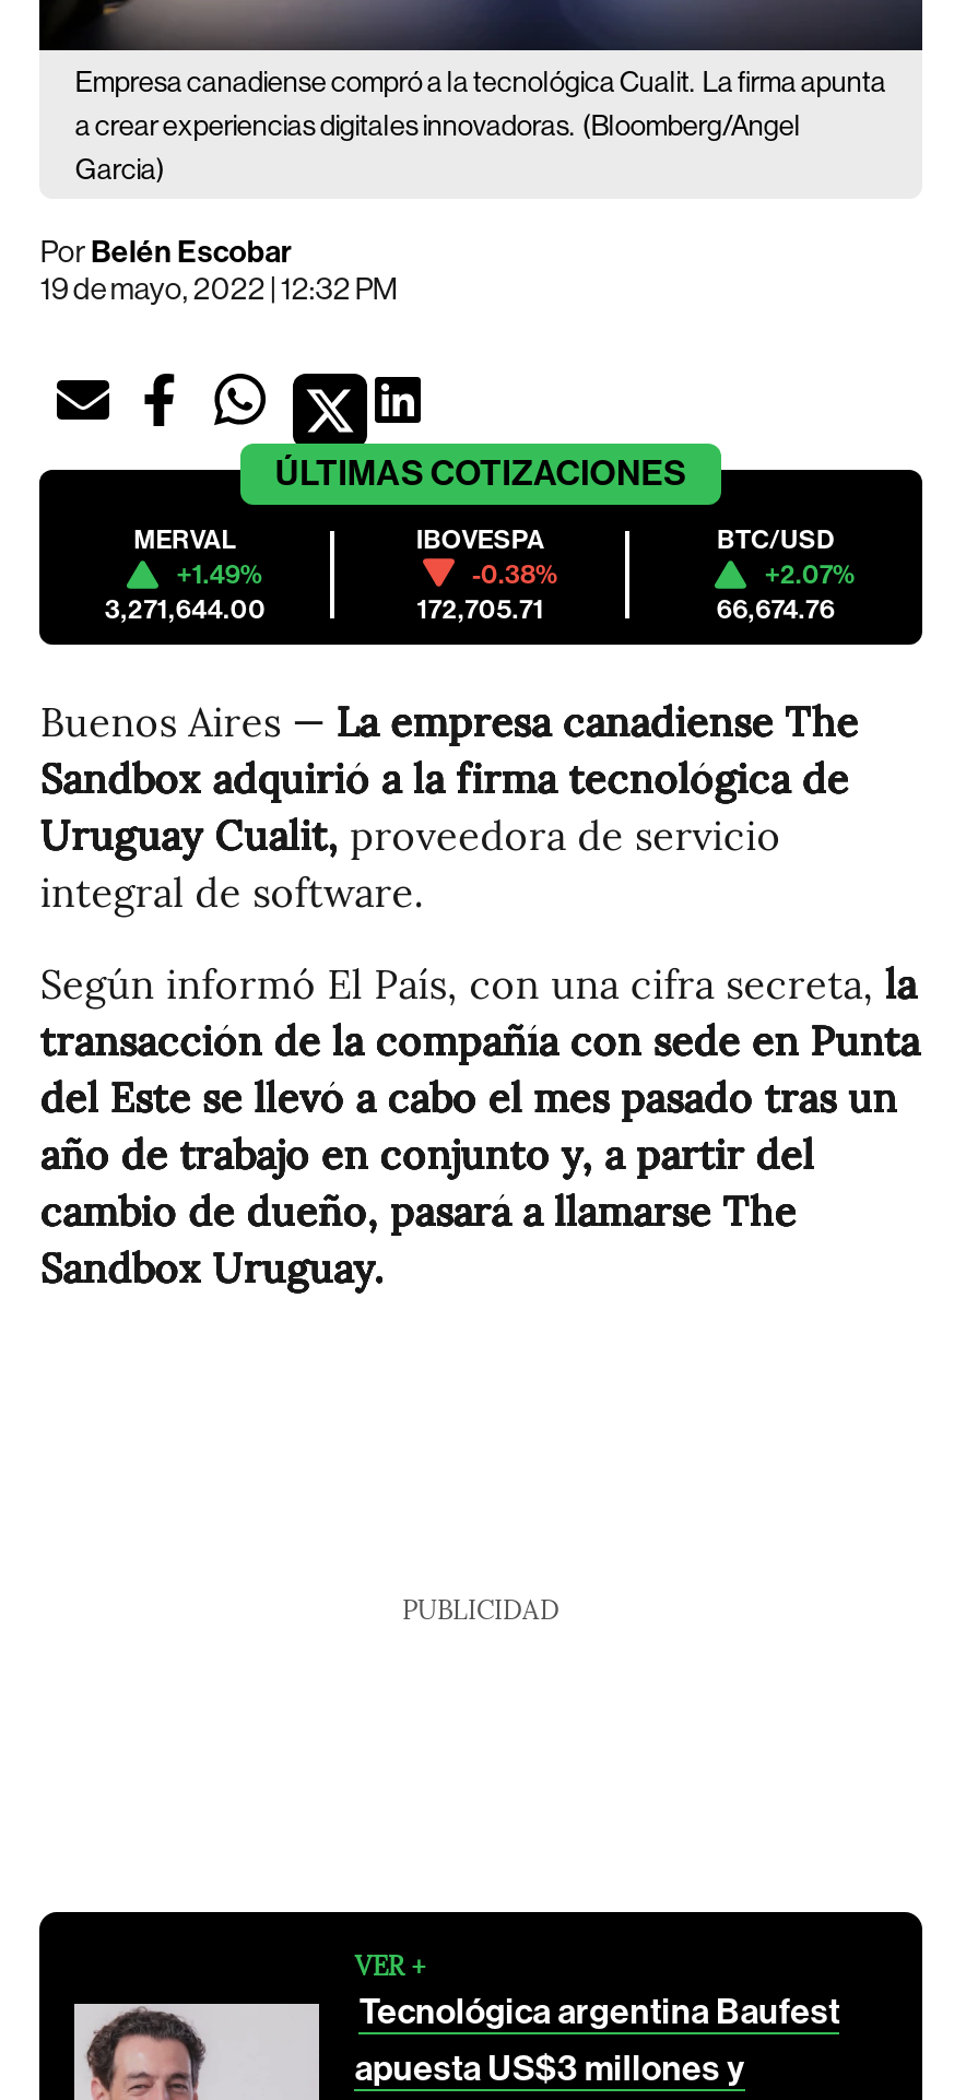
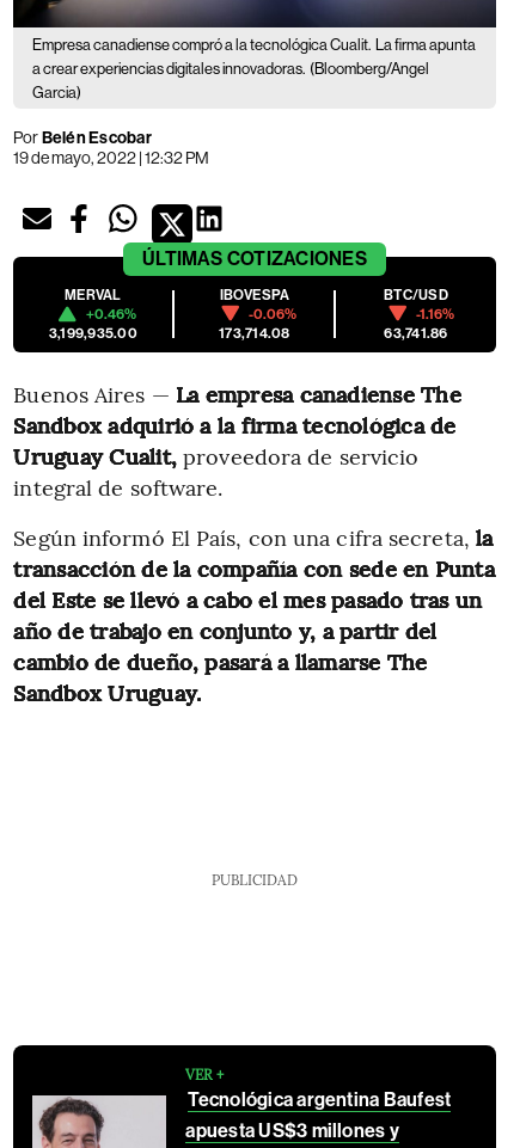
- +1.49%
+ +0.46%

- -0.38%
+ -0.06%

- +2.07%
+ -1.16%

- 3,271,644.00
+ 3,199,935.00

- 172,705.71
+ 173,714.08

- 66,674.76
+ 63,741.86
